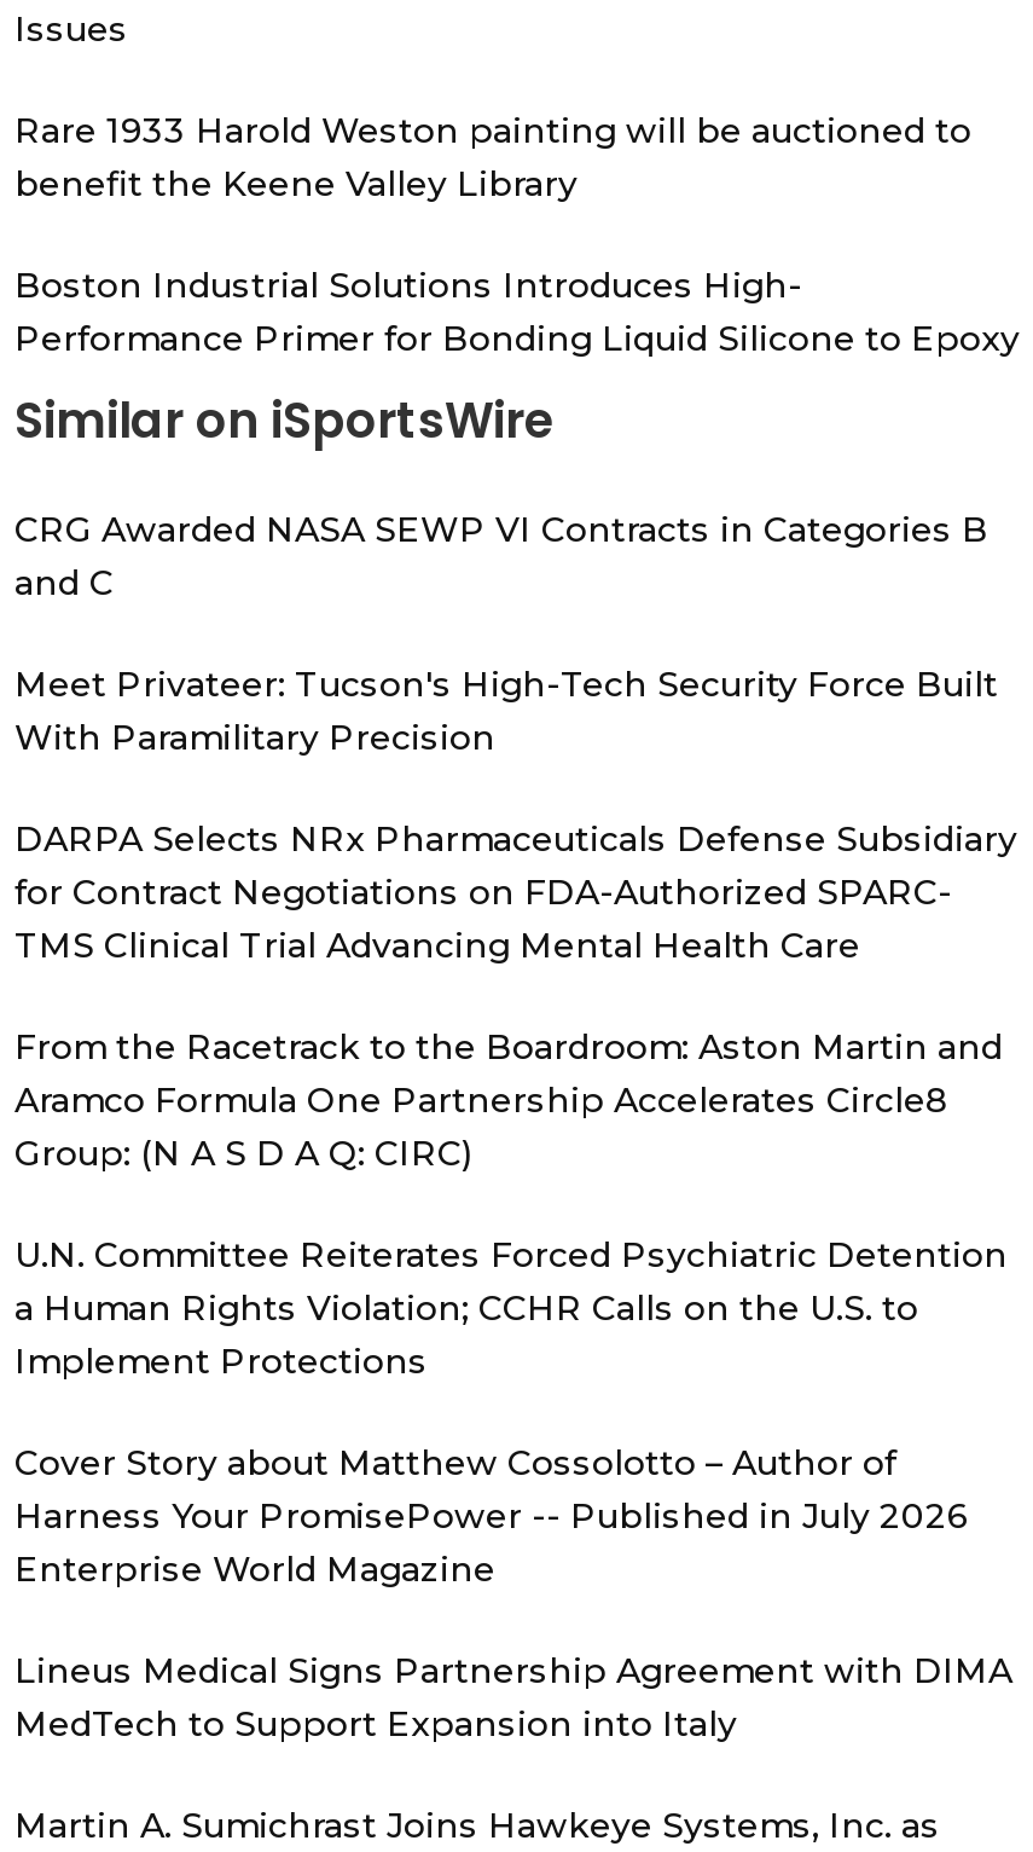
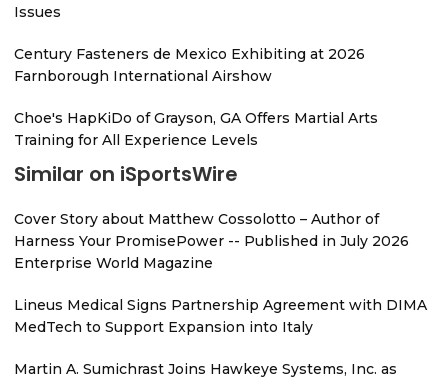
- Rare 1933 Harold Weston painting will be auctioned to
- benefit the Keene Valley Library
+ Century Fasteners de Mexico Exhibiting at 2026
+ Farnborough International Airshow

- Boston Industrial Solutions Introduces High-
- Performance Primer for Bonding Liquid Silicone to Epoxy
+ Choe's HapKiDo of Grayson, GA Offers Martial Arts
+ Training for All Experience Levels

- CRG Awarded NASA SEWP VI Contracts in Categories B
- and C
- Meet Privateer: Tucson's High-Tech Security Force Built
- With Paramilitary Precision
- DARPA Selects NRx Pharmaceuticals Defense Subsidiary
- for Contract Negotiations on FDA-Authorized SPARC-
- TMS Clinical Trial Advancing Mental Health Care
- From the Racetrack to the Boardroom: Aston Martin and
- Aramco Formula One Partnership Accelerates Circle8
- Group: (N A S D A Q: CIRC)
- U.N. Committee Reiterates Forced Psychiatric Detention
- a Human Rights Violation; CCHR Calls on the U.S. to
- Implement Protections
